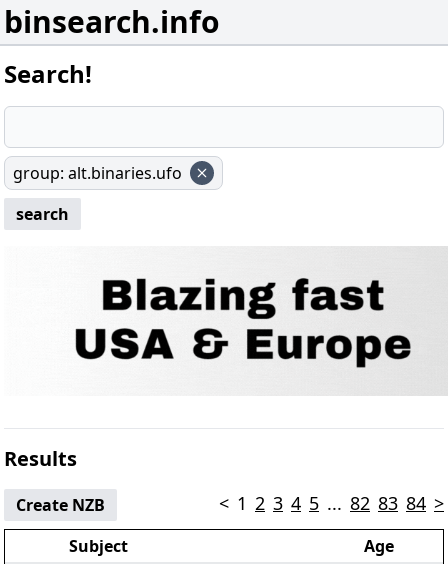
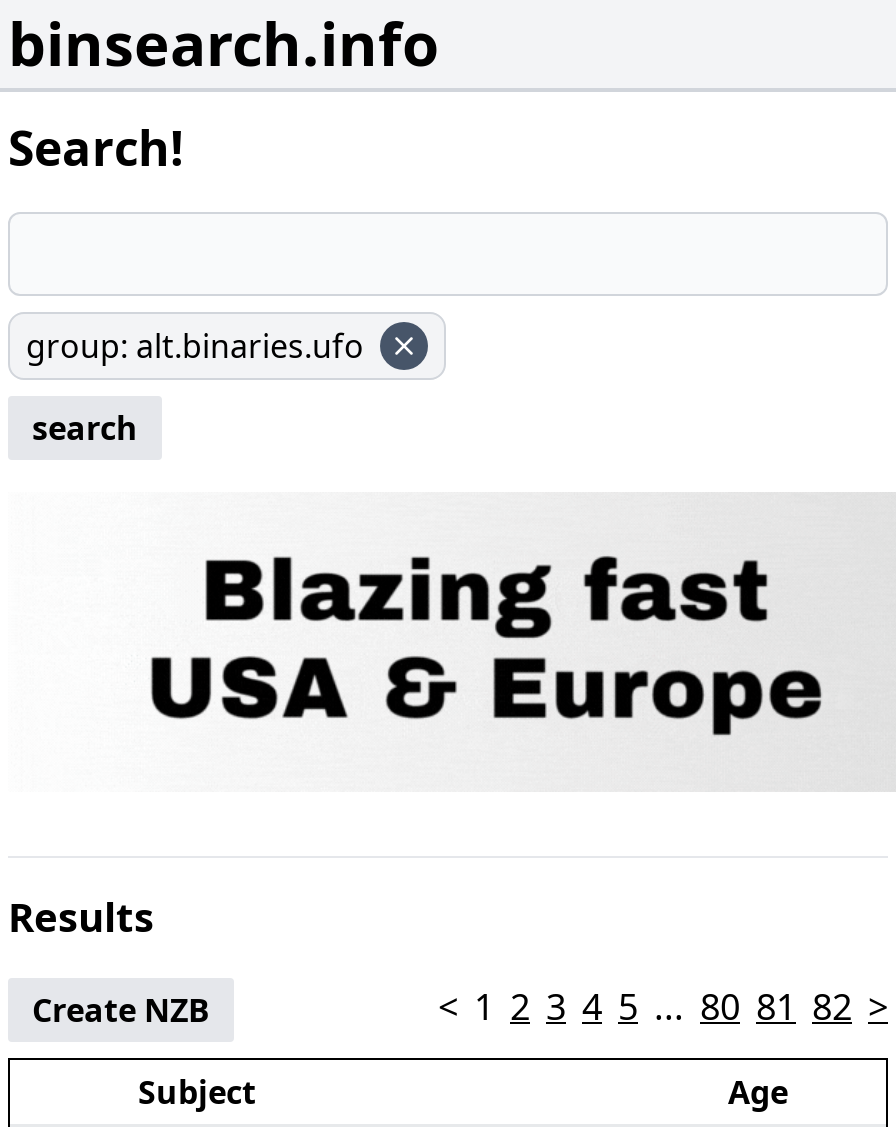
- < 1 2 3 4 5 ... 82 83 84 >
+ < 1 2 3 4 5 ... 80 81 82 >
